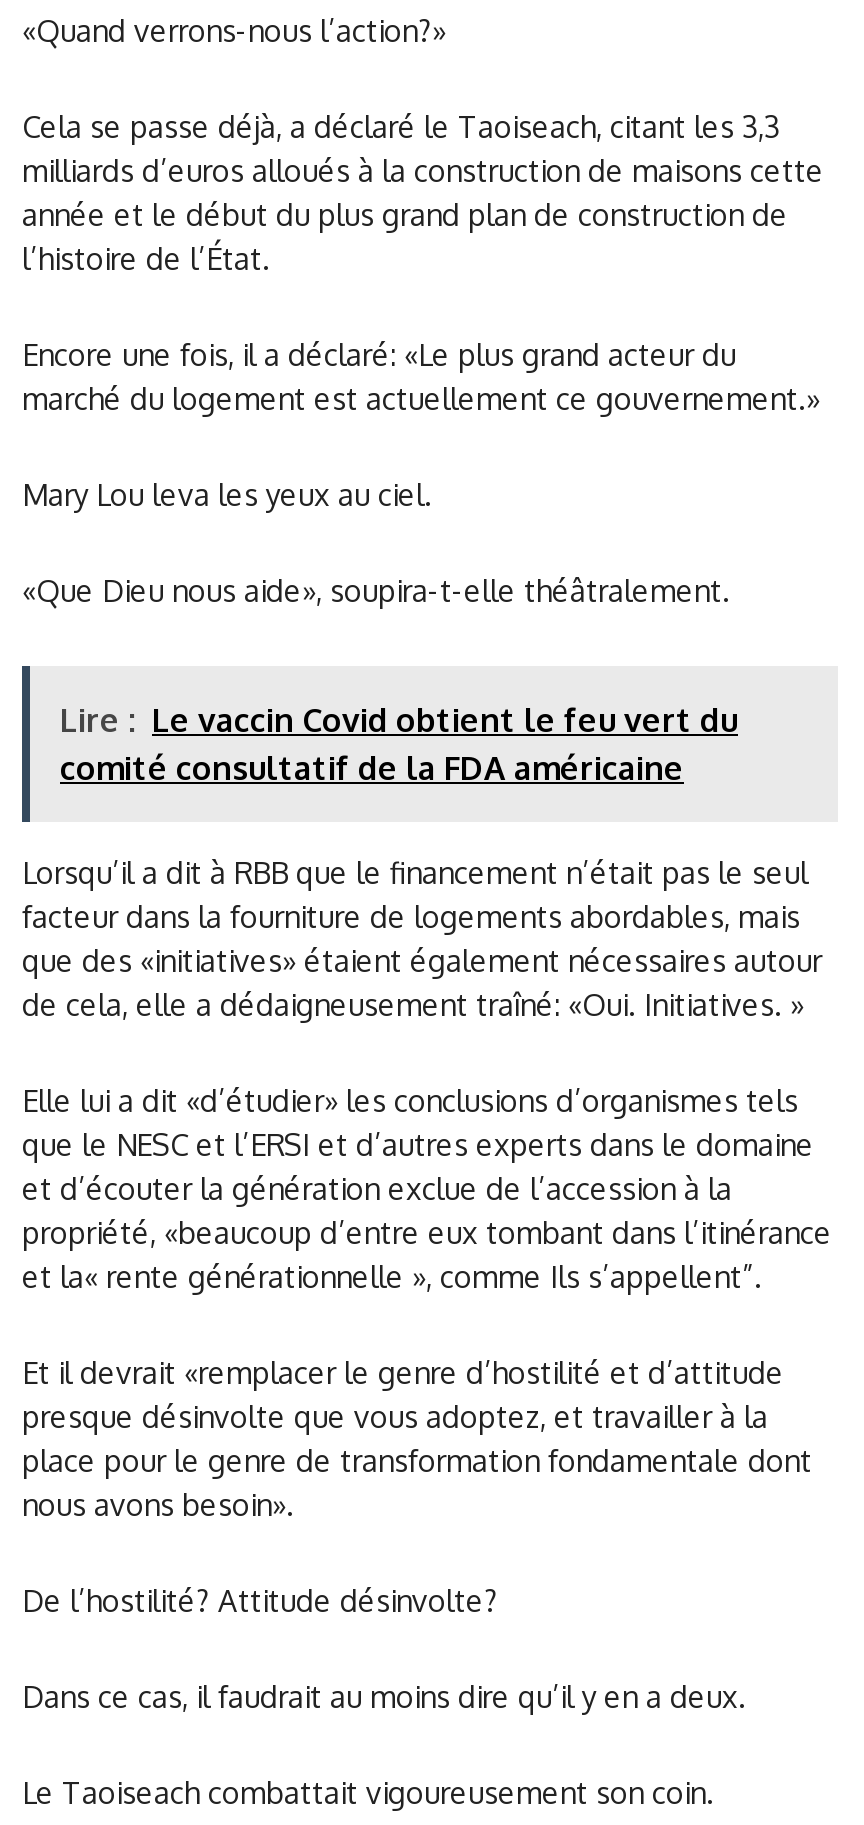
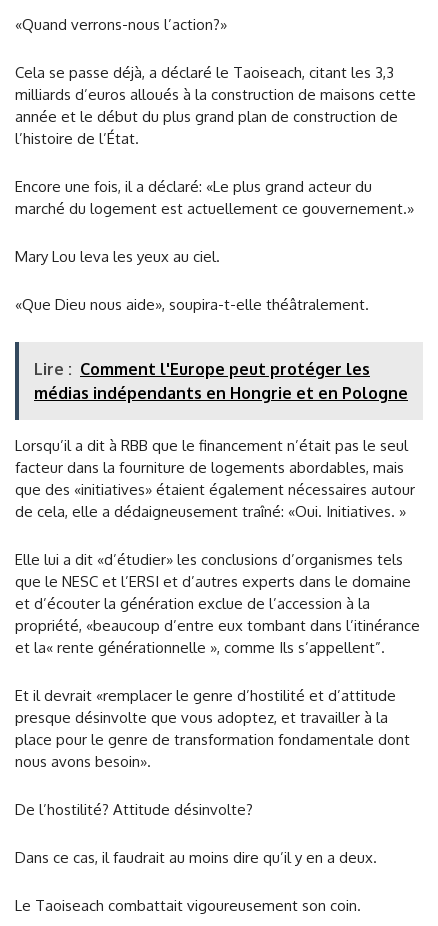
- Lire : Le vaccin Covid obtient le feu vert du
- comité consultatif de la FDA américaine
+ Lire : Comment l'Europe peut protéger les
+ médias indépendants en Hongrie et en Pologne
